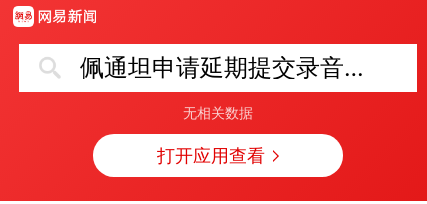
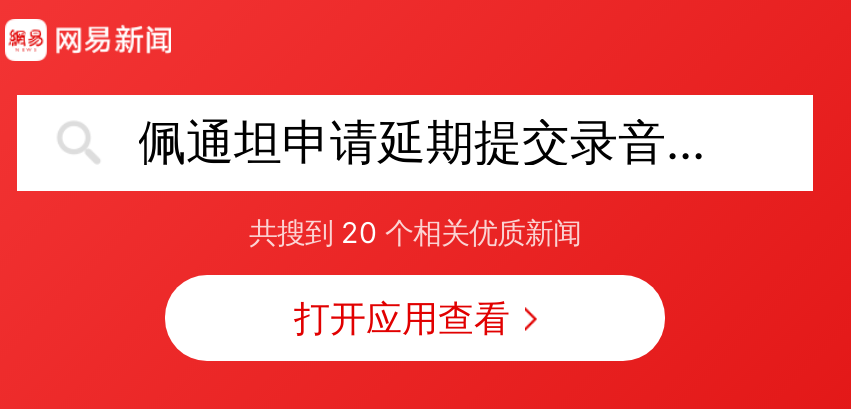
- 无相关数据
+ 共搜到20个相关优质新闻
